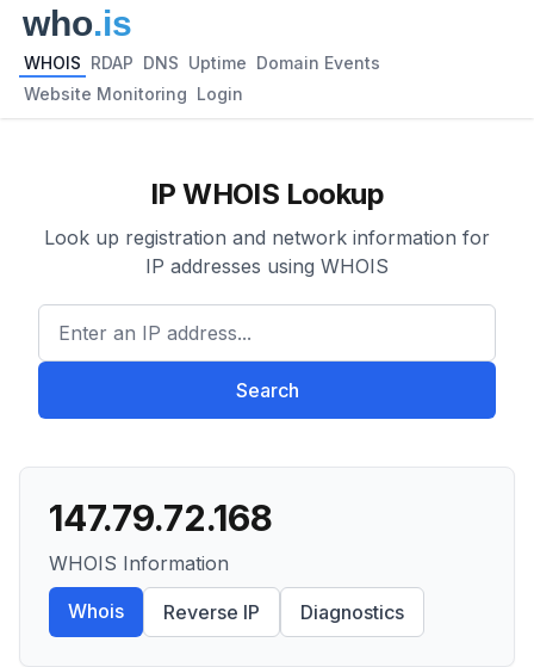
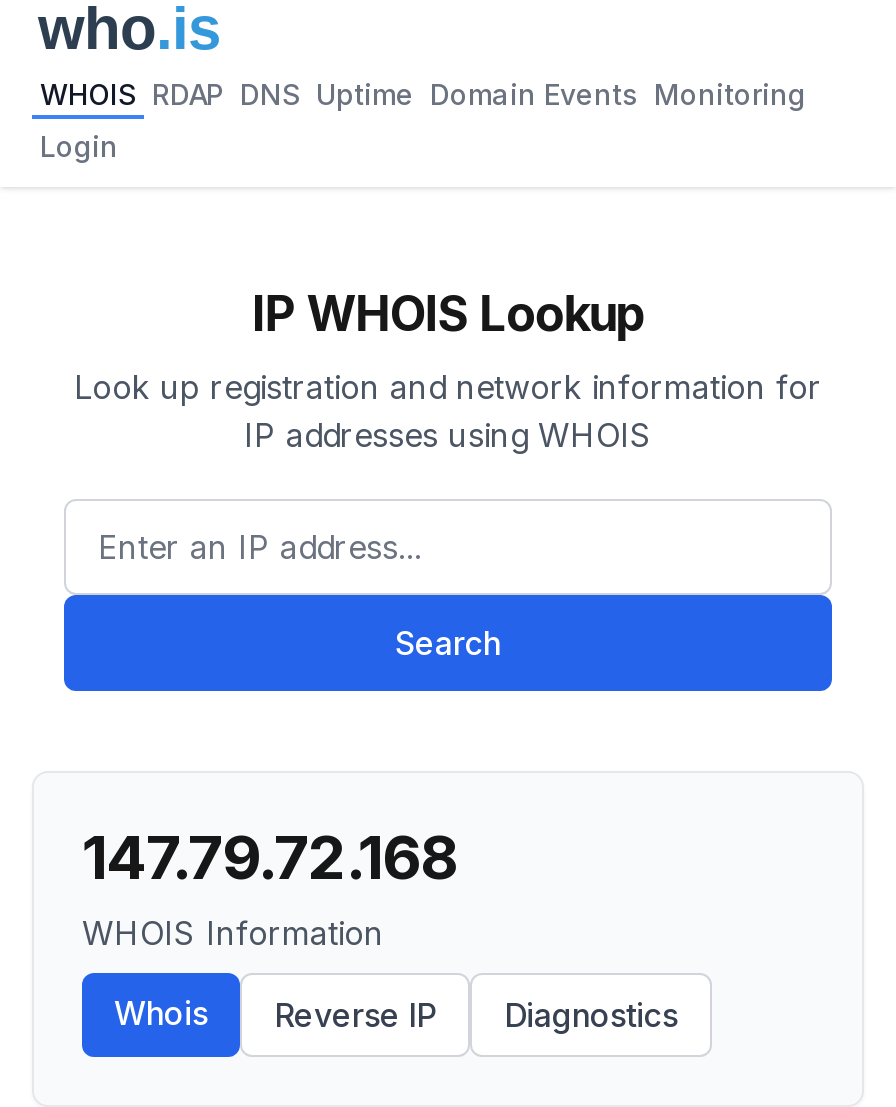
- WHOIS RDAP DNS Uptime Domain Events
+ WHOIS RDAP DNS Uptime Domain Events Monitoring

- Website Monitoring Login
+ Login
